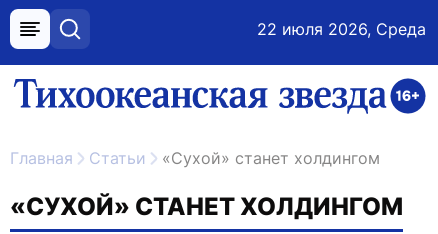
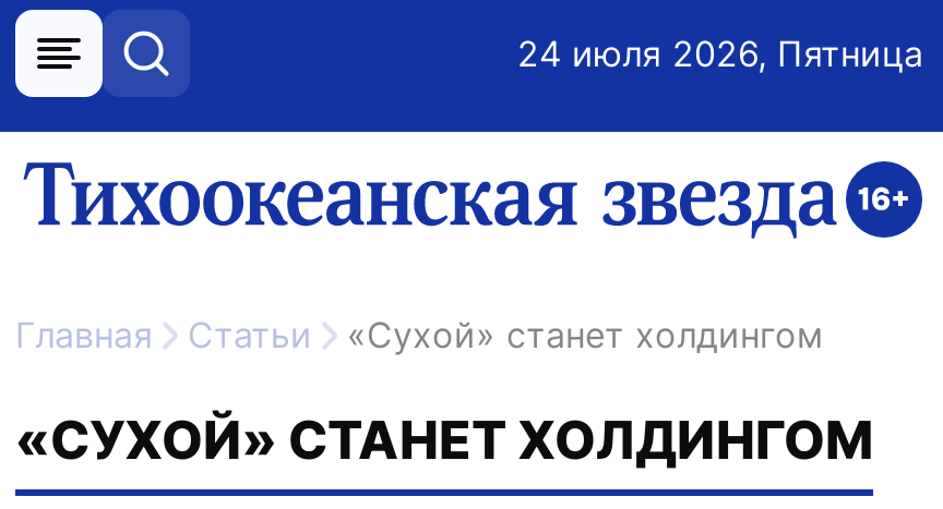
- 22 июля 2026, Среда
+ 24 июля 2026, Пятница
